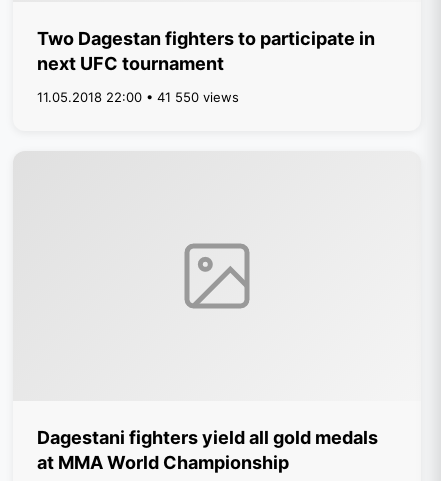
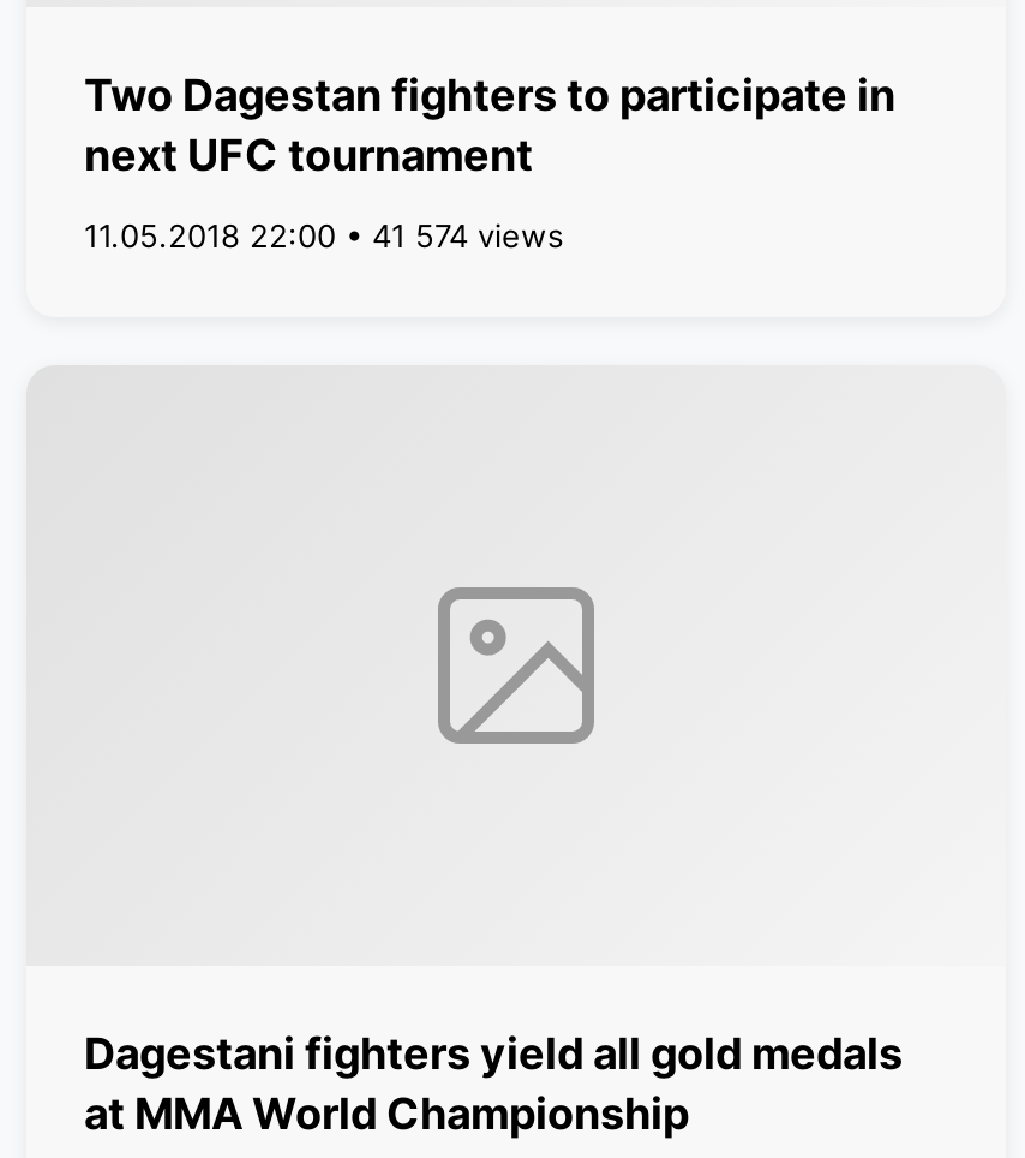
- 11.05.2018 22:00 • 41 550 views
+ 11.05.2018 22:00 • 41 574 views
